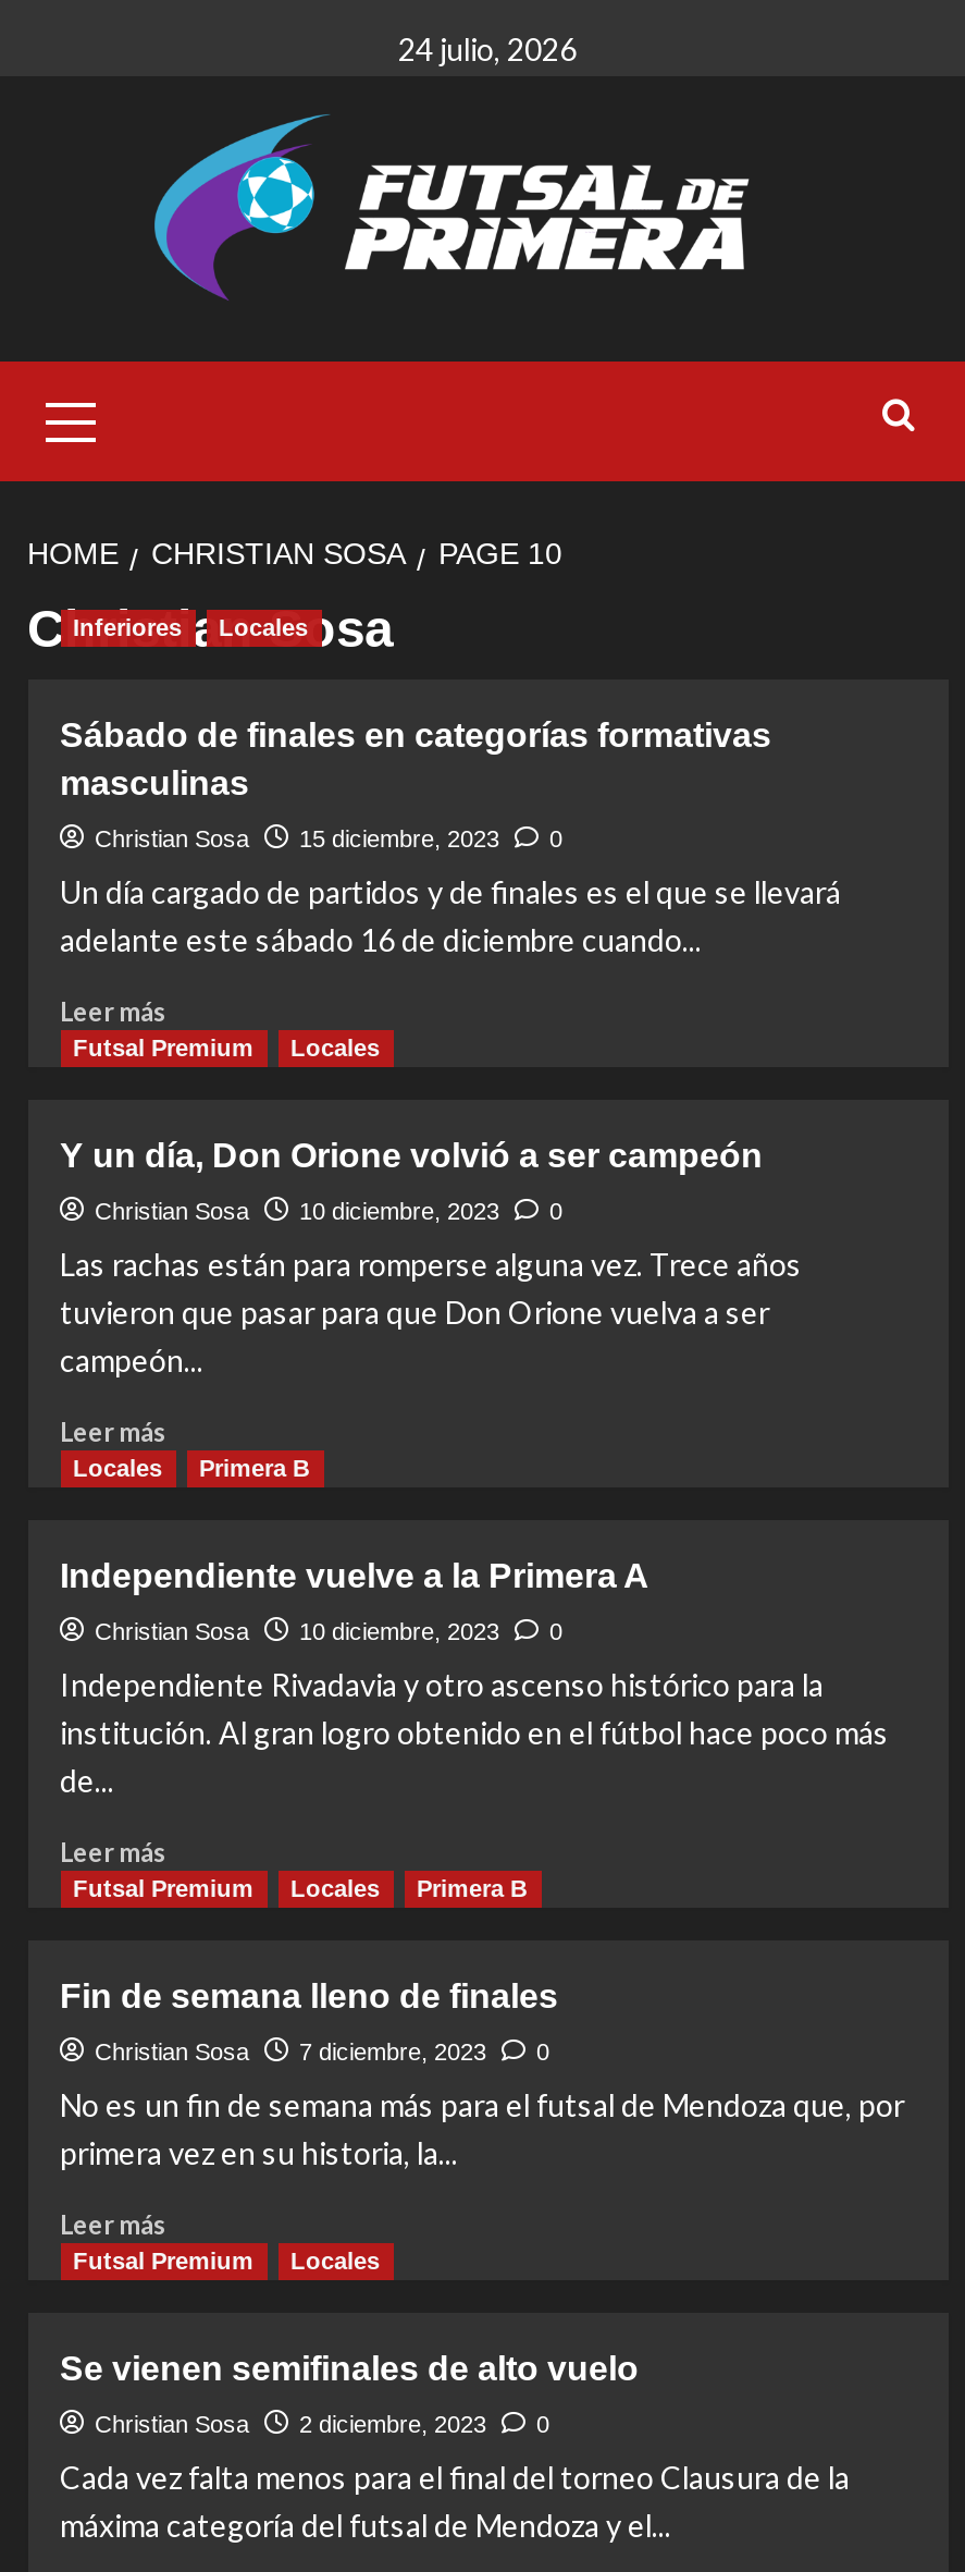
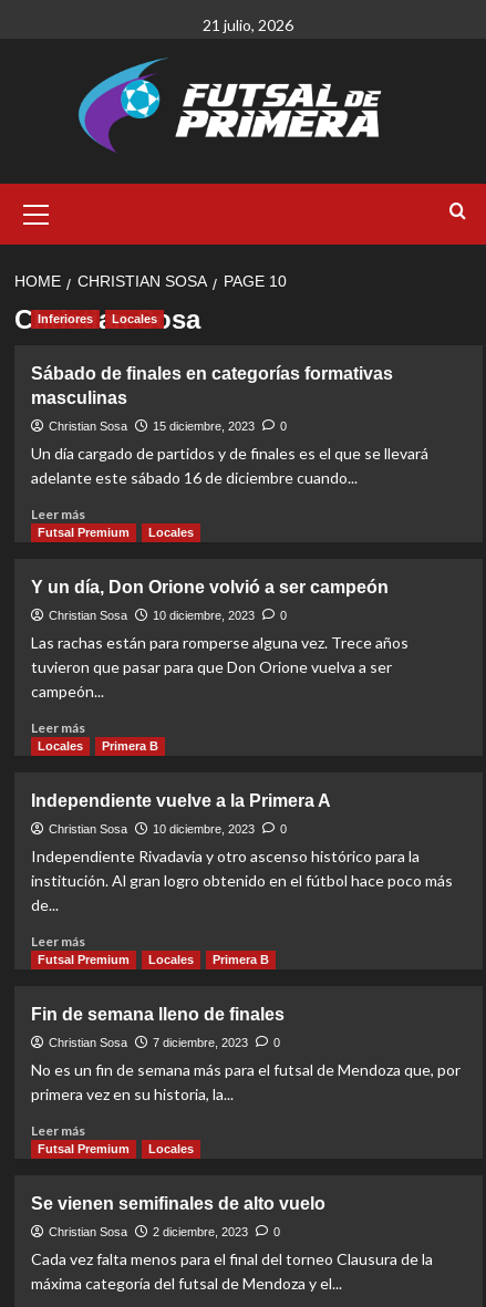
- 24 julio, 2026
+ 21 julio, 2026
